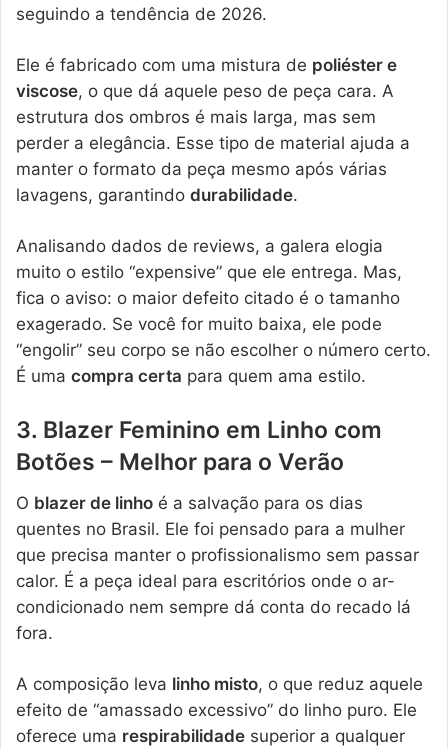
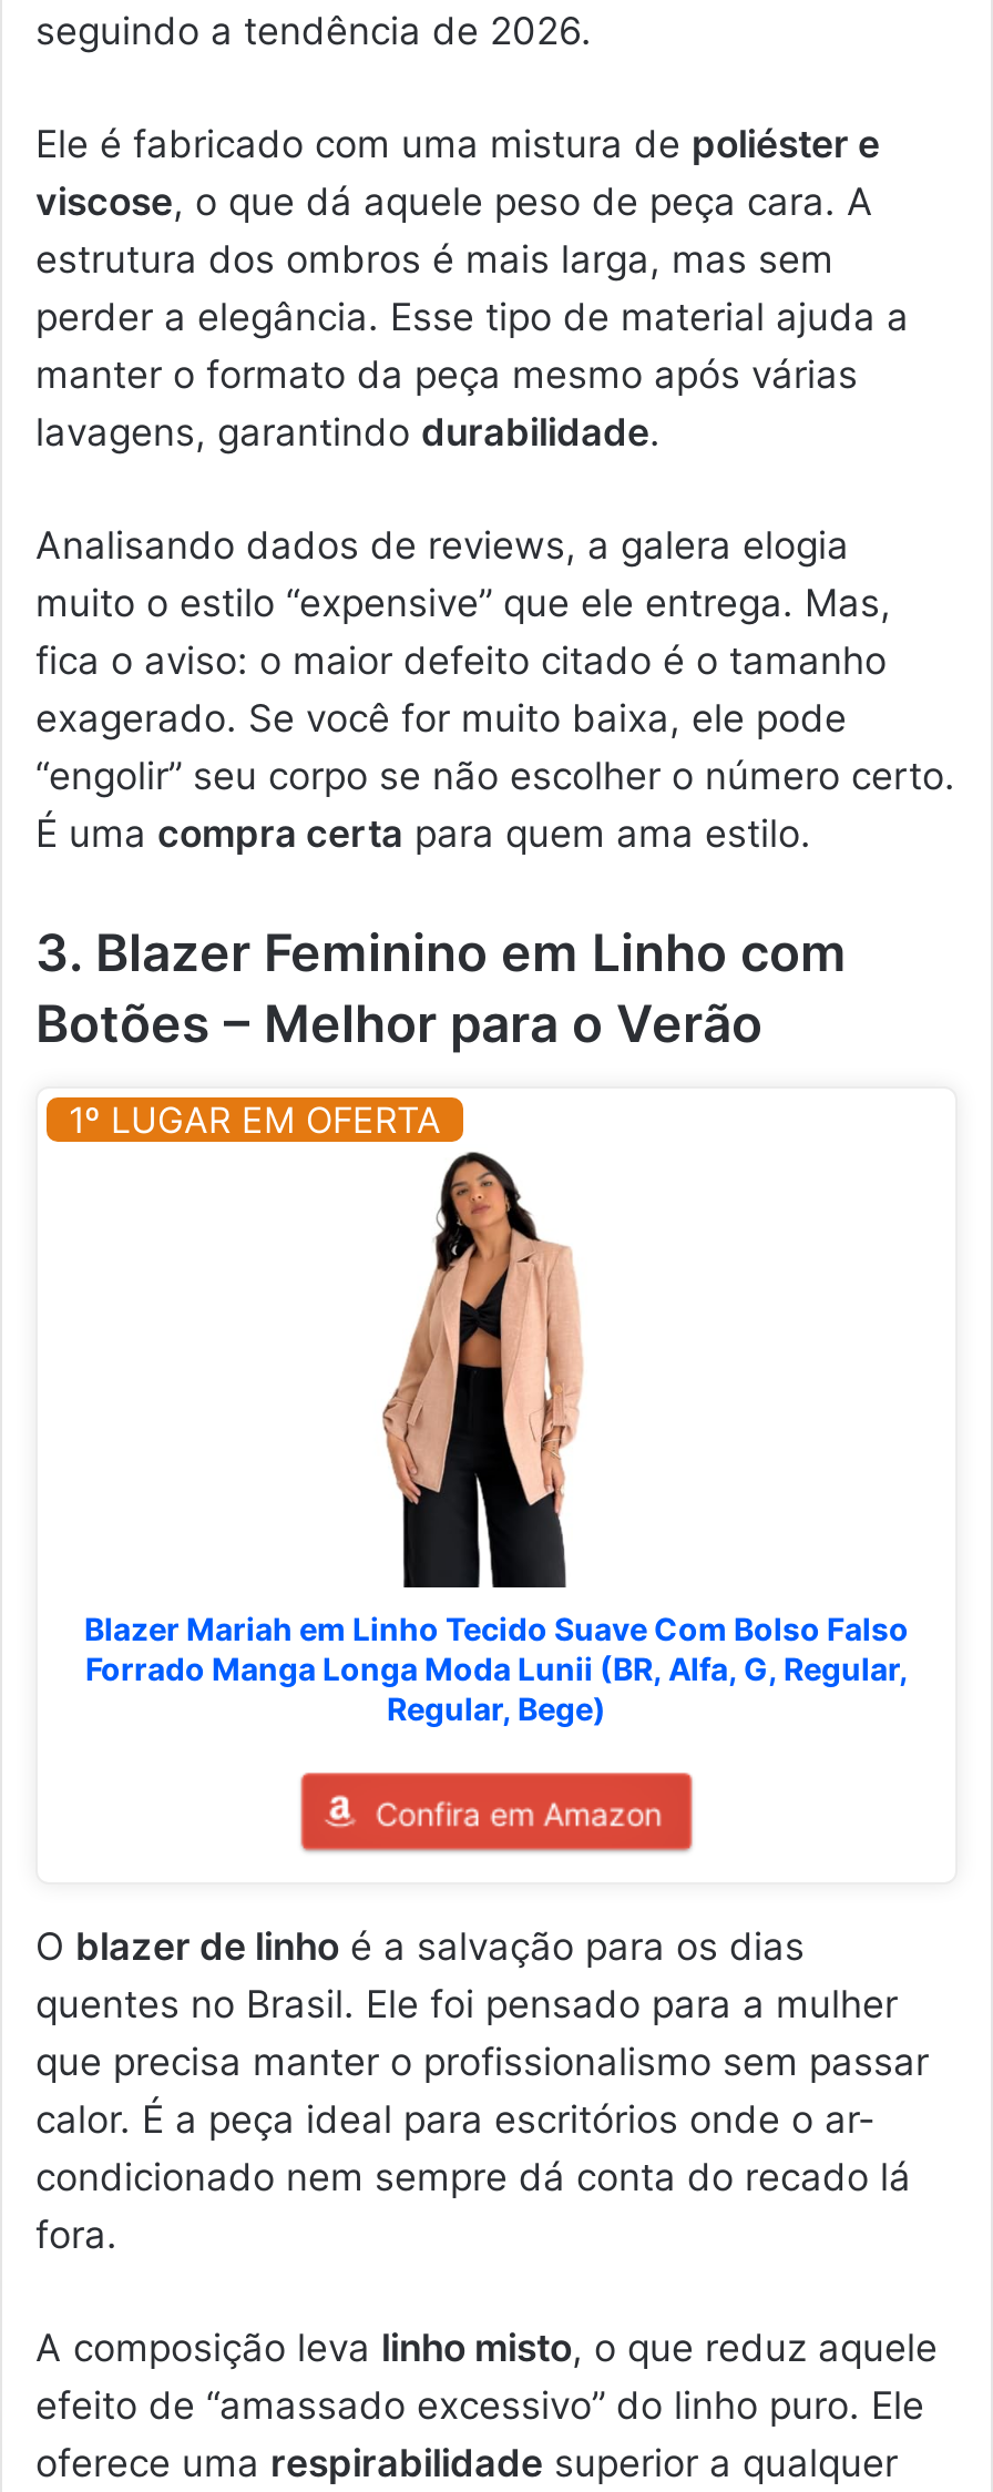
+ 1º LUGAR EM OFERTA

+ [image]
+ Blazer Mariah em Linho Tecido Suave Com Bolso Falso
+ Forrado Manga Longa Moda Lunii (BR, Alfa, G, Regular,
+ Regular, Bege)
+ Confira em Amazon
